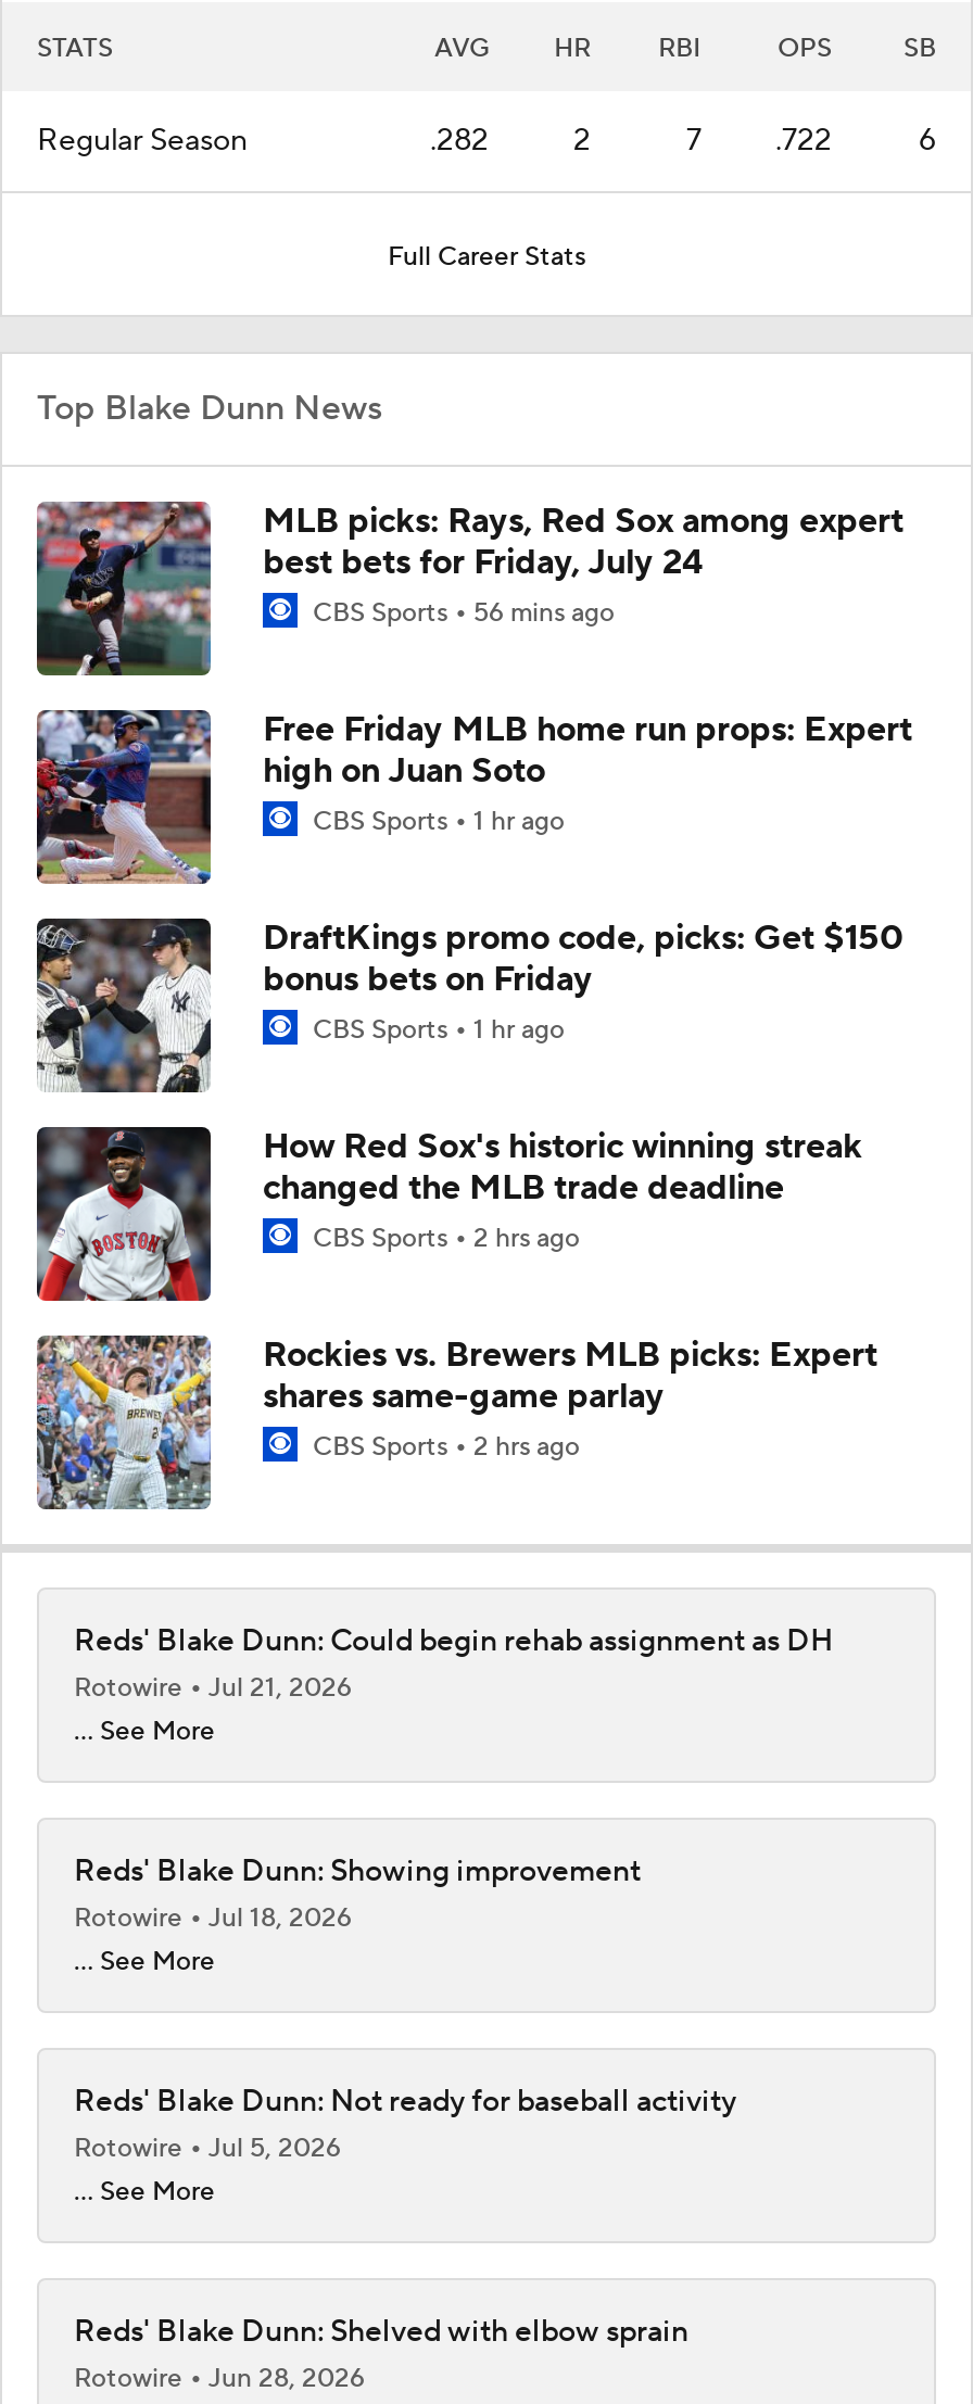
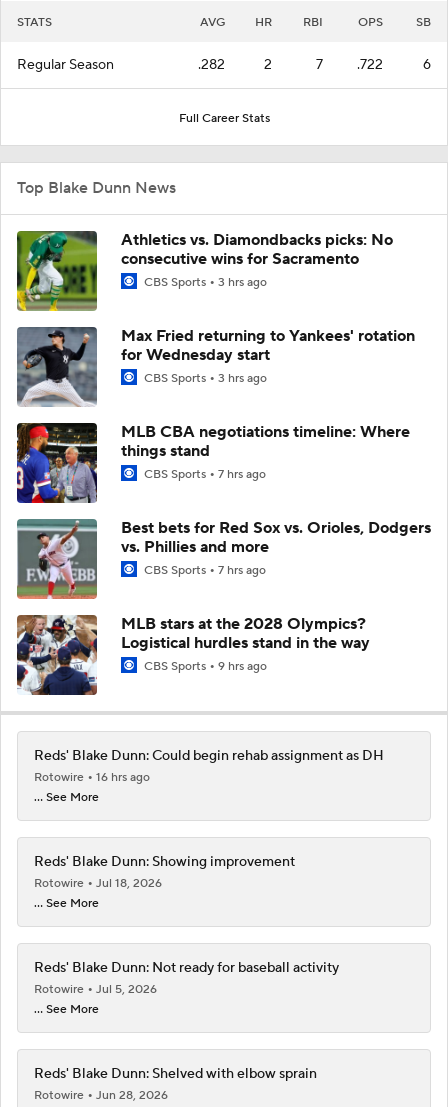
- [image]
- MLB picks: Rays, Red Sox among expert
- best bets for Friday, July 24
- CBS Sports 56 mins ago
+ [image]
+ Athletics vs. Diamondbacks picks: No
+ consecutive wins for Sacramento
+ CBS Sports 3 hrs ago

- [image]
- Free Friday MLB home run props: Expert
- high on Juan Soto
- CBS Sports 1 hr ago
+ [image]
+ Max Fried returning to Yankees' rotation
+ for Wednesday start
+ CBS Sports 3 hrs ago

- [image]
- DraftKings promo code, picks: Get $150
- bonus bets on Friday
- CBS Sports 1 hr ago
+ [image]
+ MLB CBA negotiations timeline: Where
+ things stand
+ CBS Sports 7 hrs ago

- [image]
- How Red Sox's historic winning streak
- changed the MLB trade deadline
- CBS Sports 2 hrs ago
+ [image]
+ Best bets for Red Sox vs. Orioles, Dodgers
+ vs. Phillies and more
+ CBS Sports 7 hrs ago

- [image]
- Rockies vs. Brewers MLB picks: Expert
- shares same-game parlay
- CBS Sports 2 hrs ago
+ [image]
+ MLB stars at the 2028 Olympics?
+ Logistical hurdles stand in the way
+ CBS Sports 9 hrs ago

- Rotowire Jul 21, 2026
+ Rotowire 16 hrs ago
